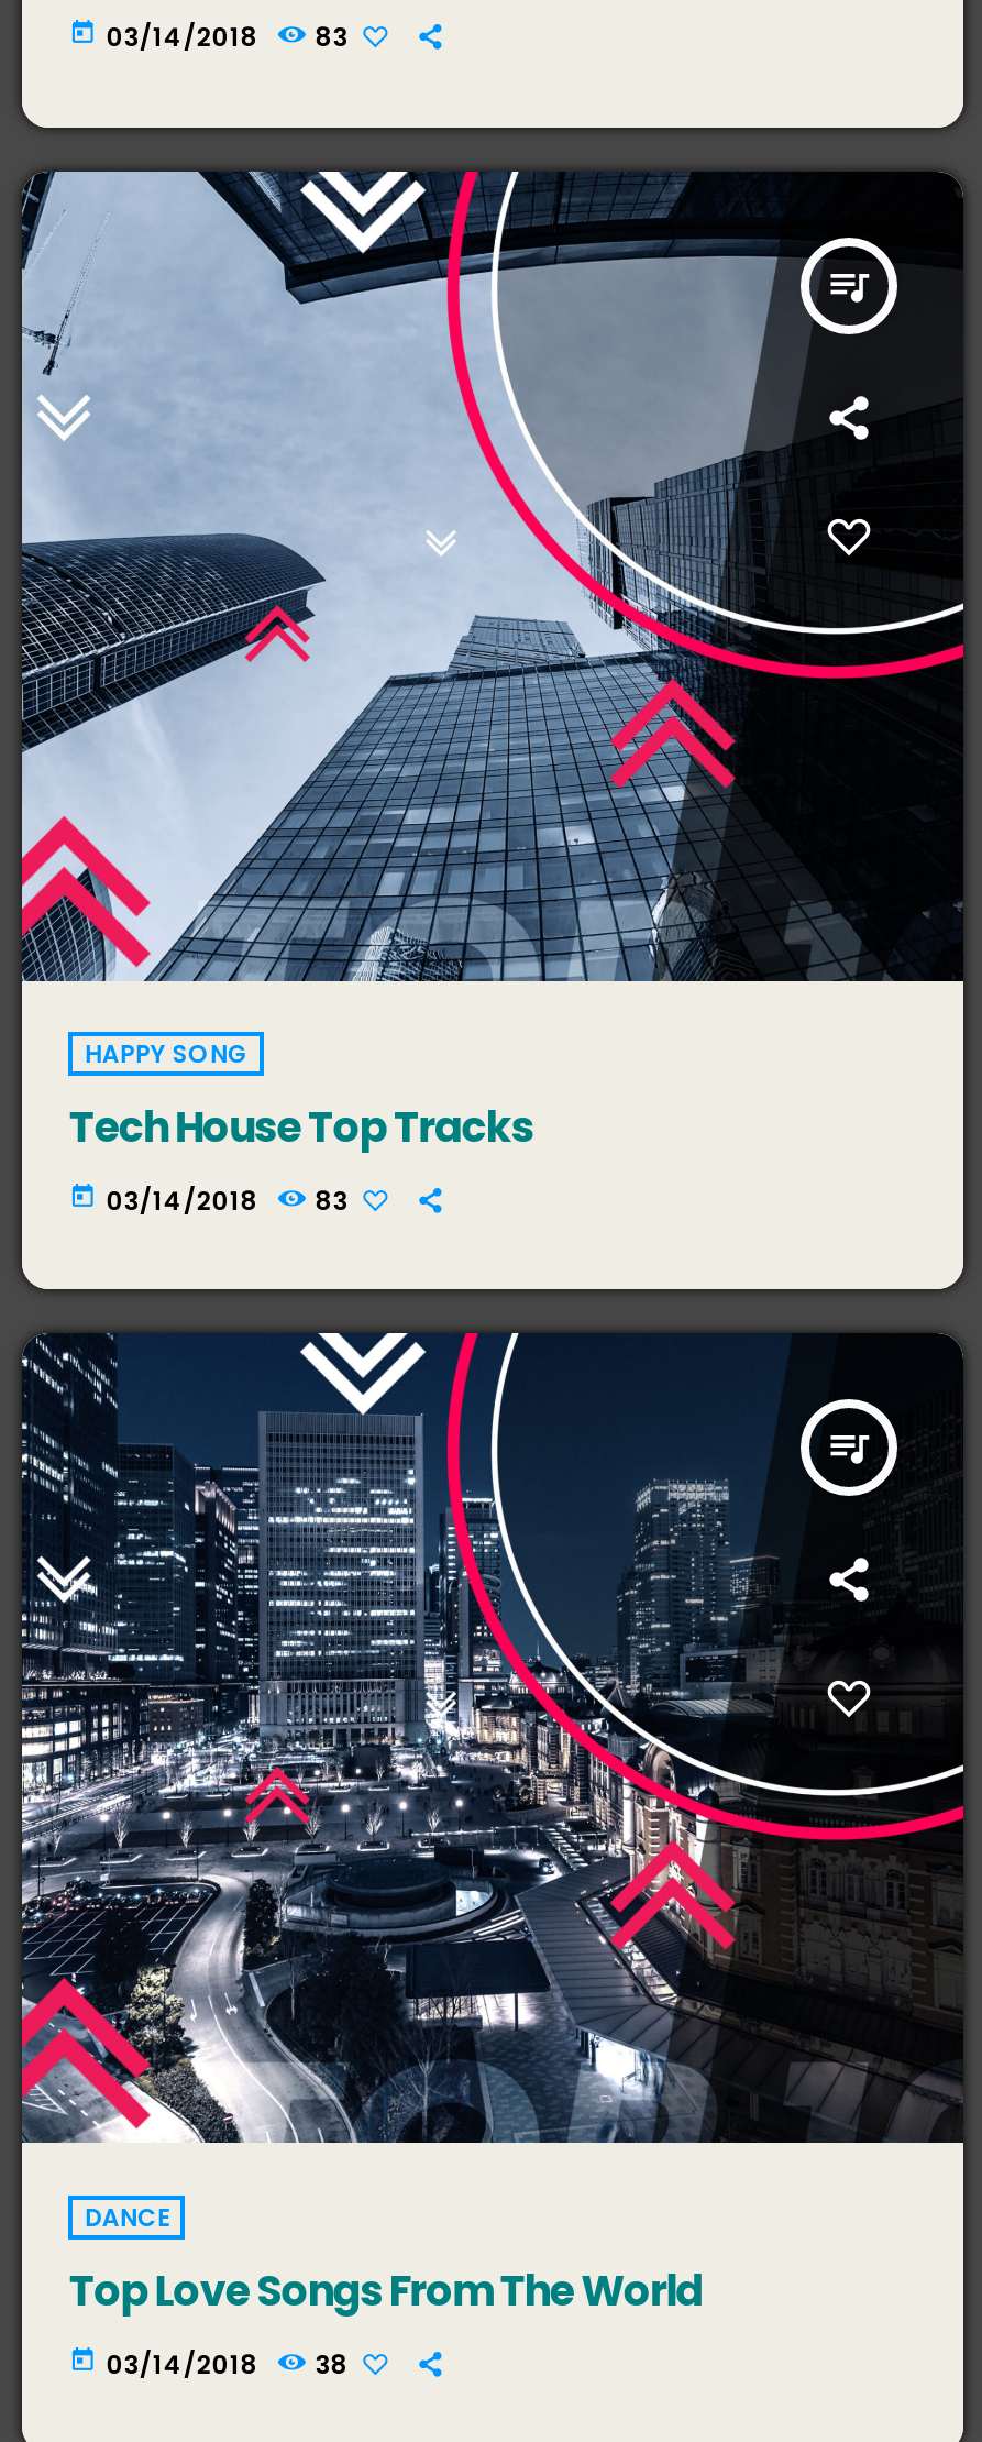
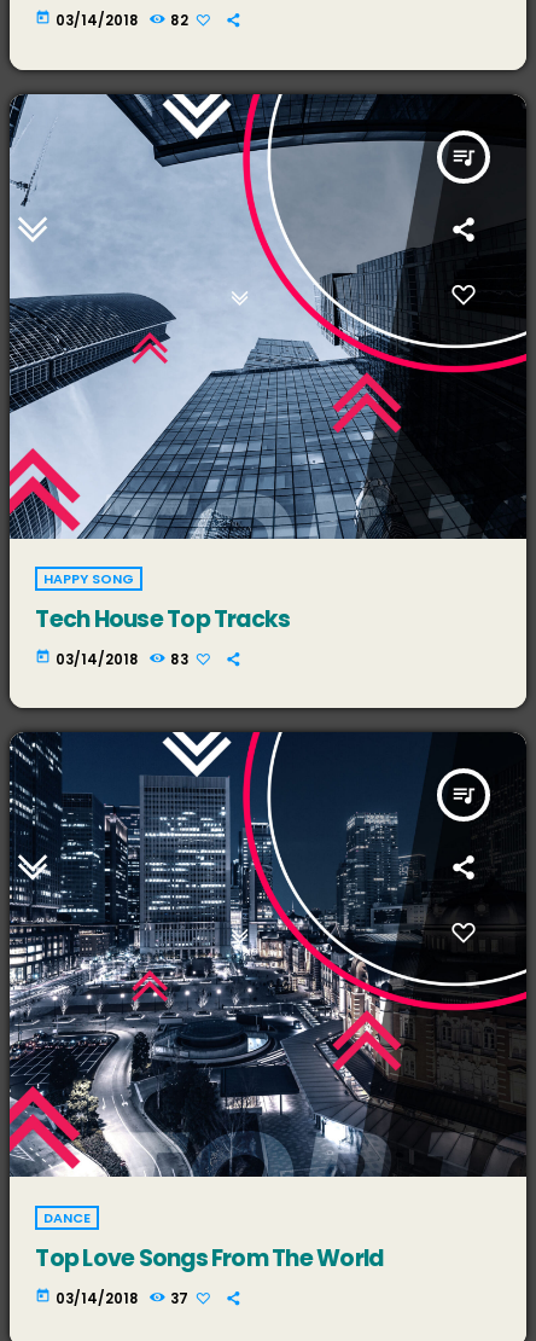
- 83
+ 82

- 38
+ 37
